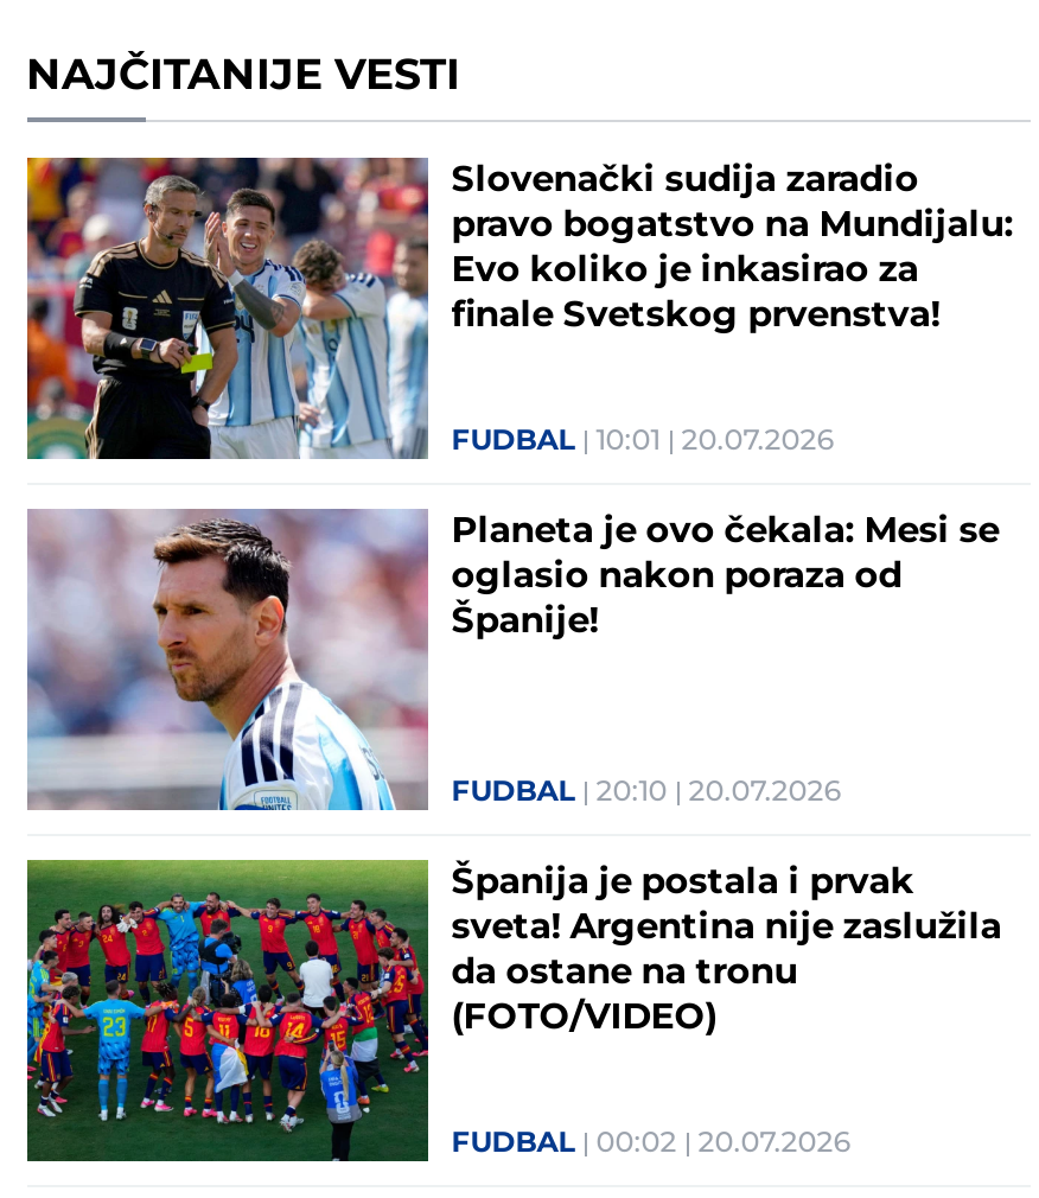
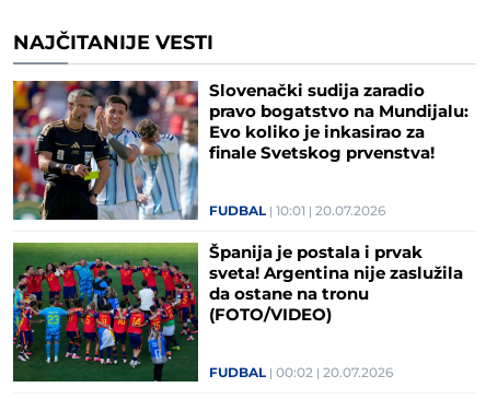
- [image]
- Planeta je ovo čekala: Mesi se
- oglasio nakon poraza od
- Španije!
- FUDBAL 20:10 20.07.2026
